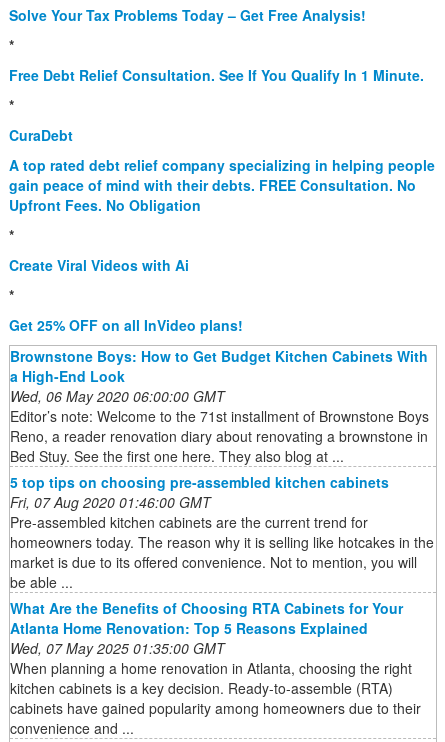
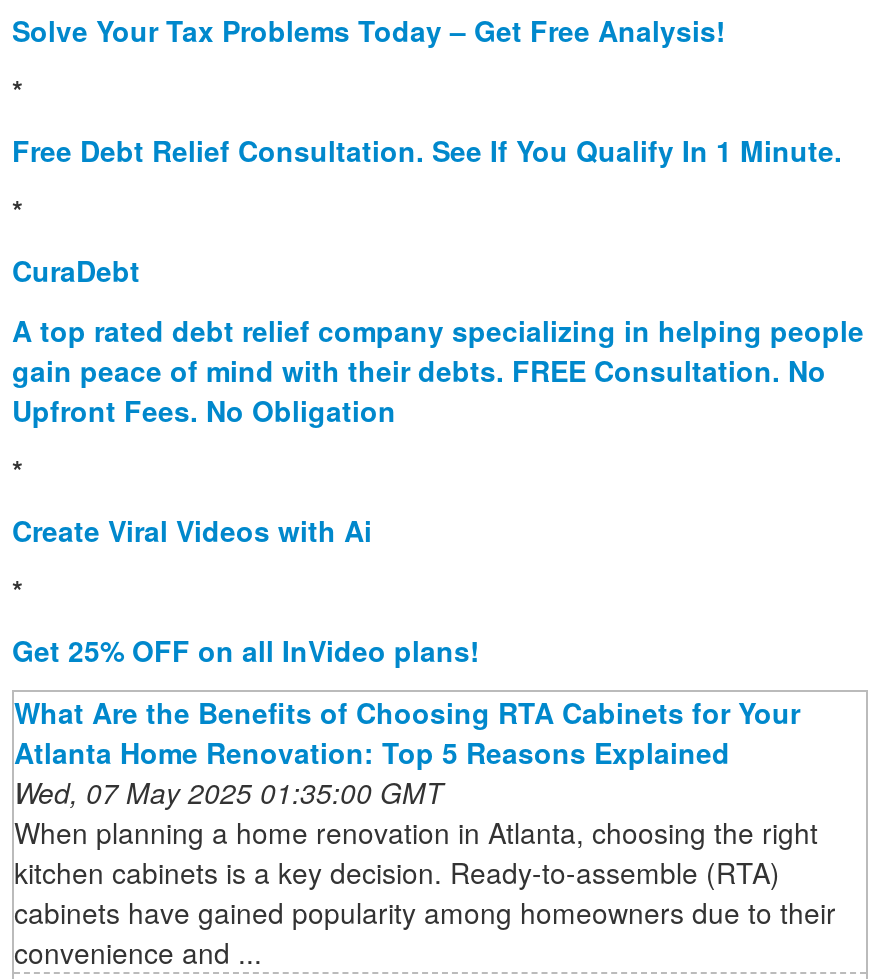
- Brownstone Boys: How to Get Budget Kitchen Cabinets With
- a High-End Look
- Wed, 06 May 2020 06:00:00 GMT
- Editor’s note: Welcome to the 71st installment of Brownstone Boys
- Reno, a reader renovation diary about renovating a brownstone in
- Bed Stuy. See the first one here. They also blog at ...
- 5 top tips on choosing pre-assembled kitchen cabinets
- Fri, 07 Aug 2020 01:46:00 GMT
- Pre-assembled kitchen cabinets are the current trend for
- homeowners today. The reason why it is selling like hotcakes in the
- market is due to its offered convenience. Not to mention, you will
- be able ...
